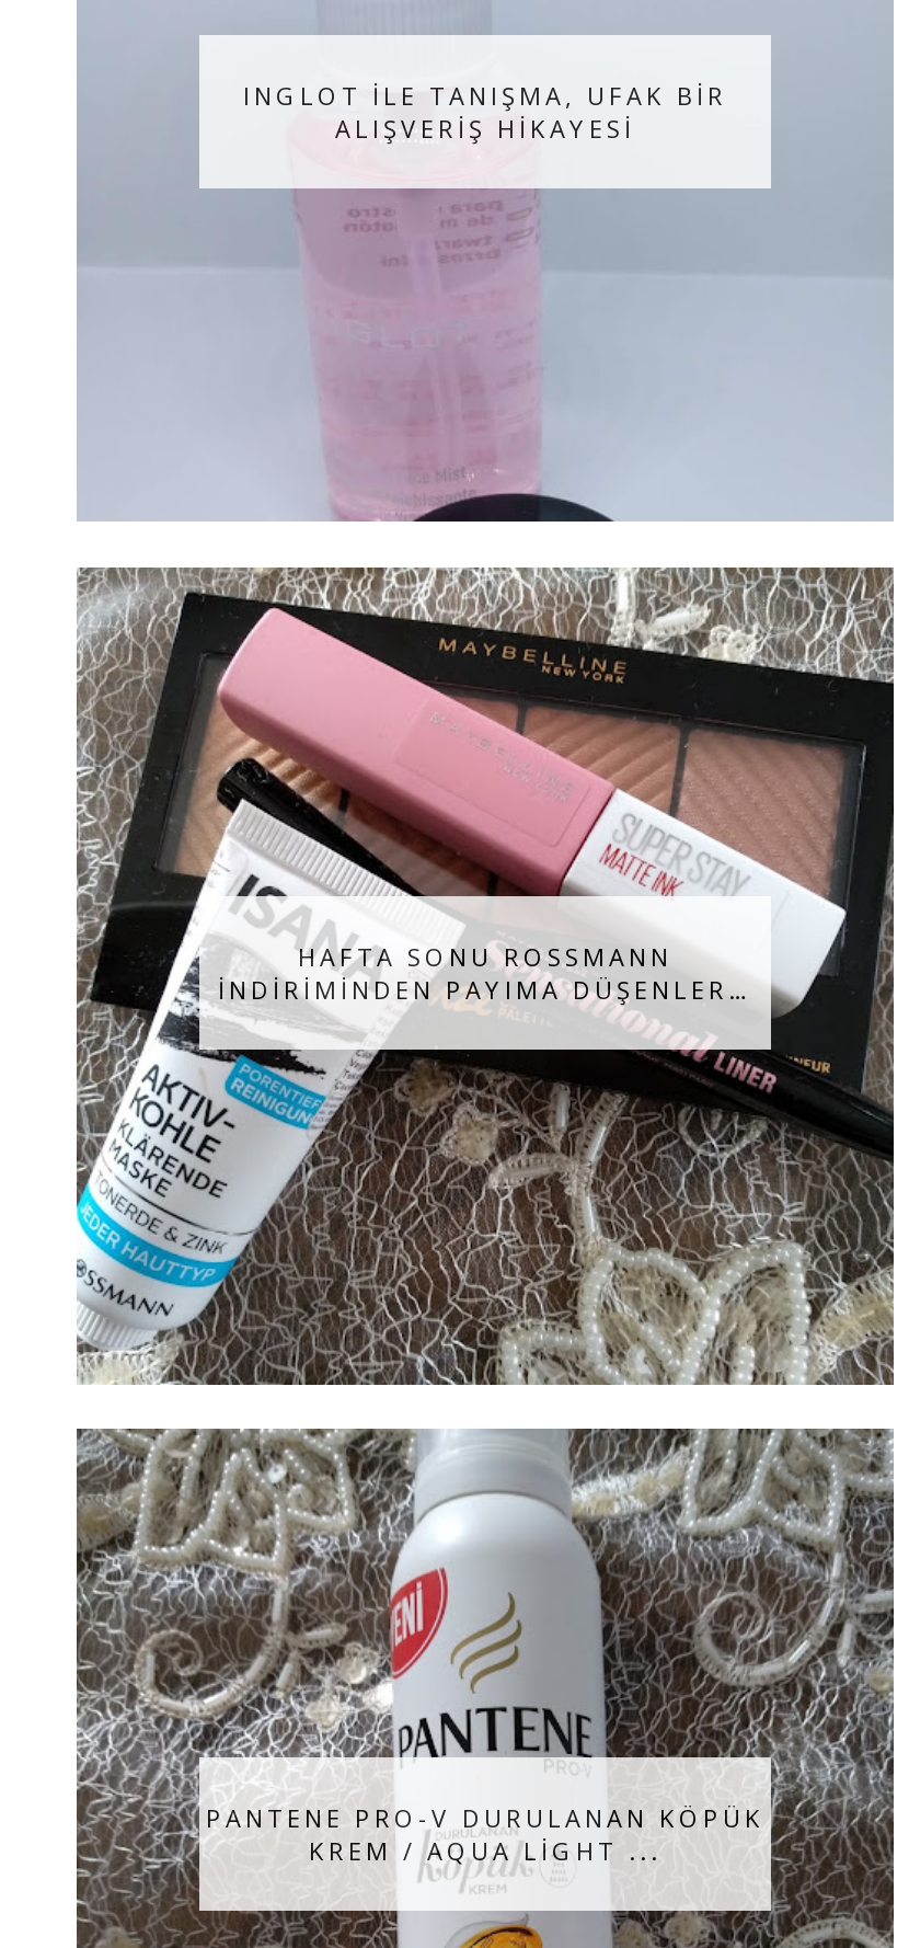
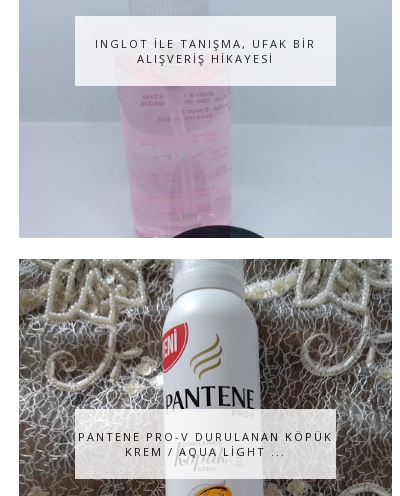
- [image]
- HAFTA SONU ROSSMANN
- İNDİRİMİNDEN PAYIMA DÜŞENLER…
